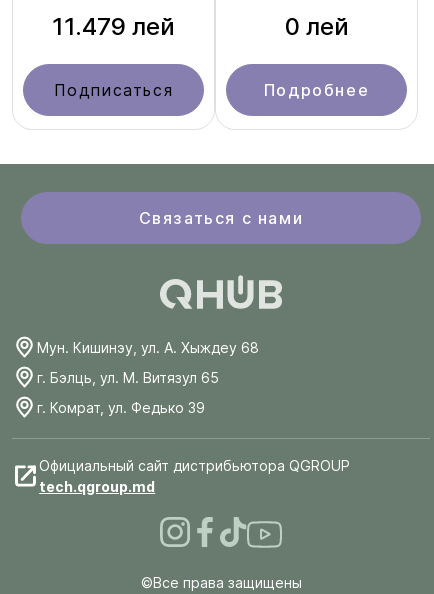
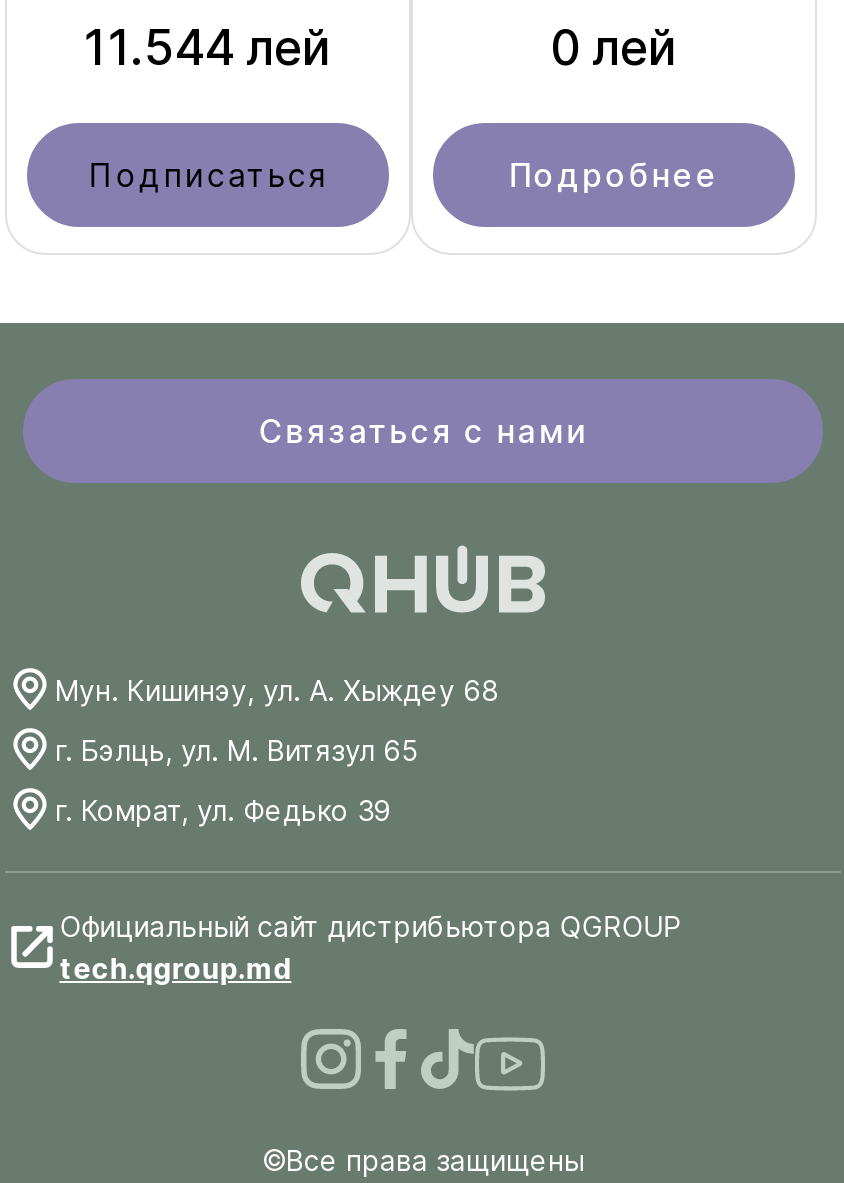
- 11.479 лей
+ 11.544 лей
